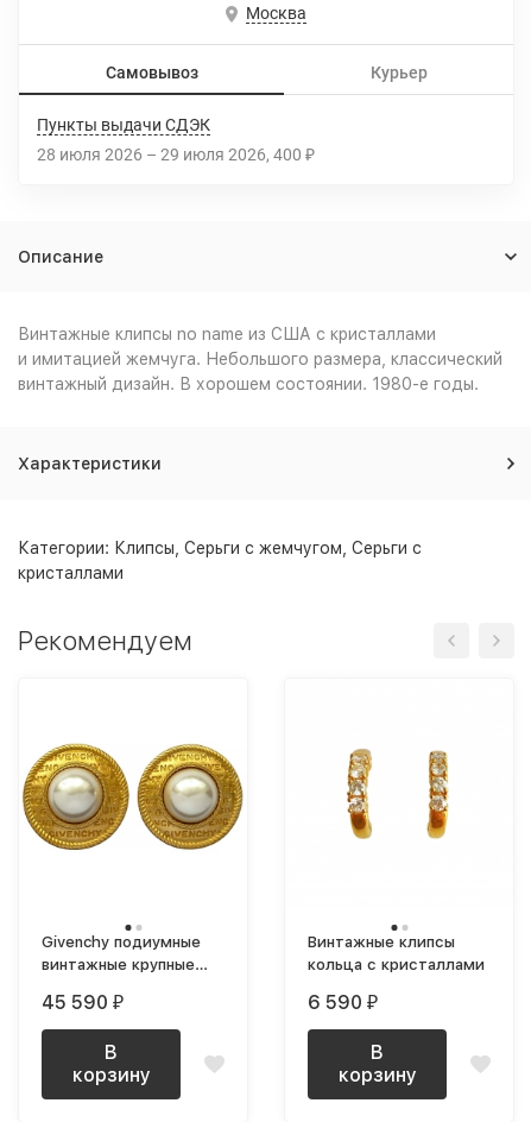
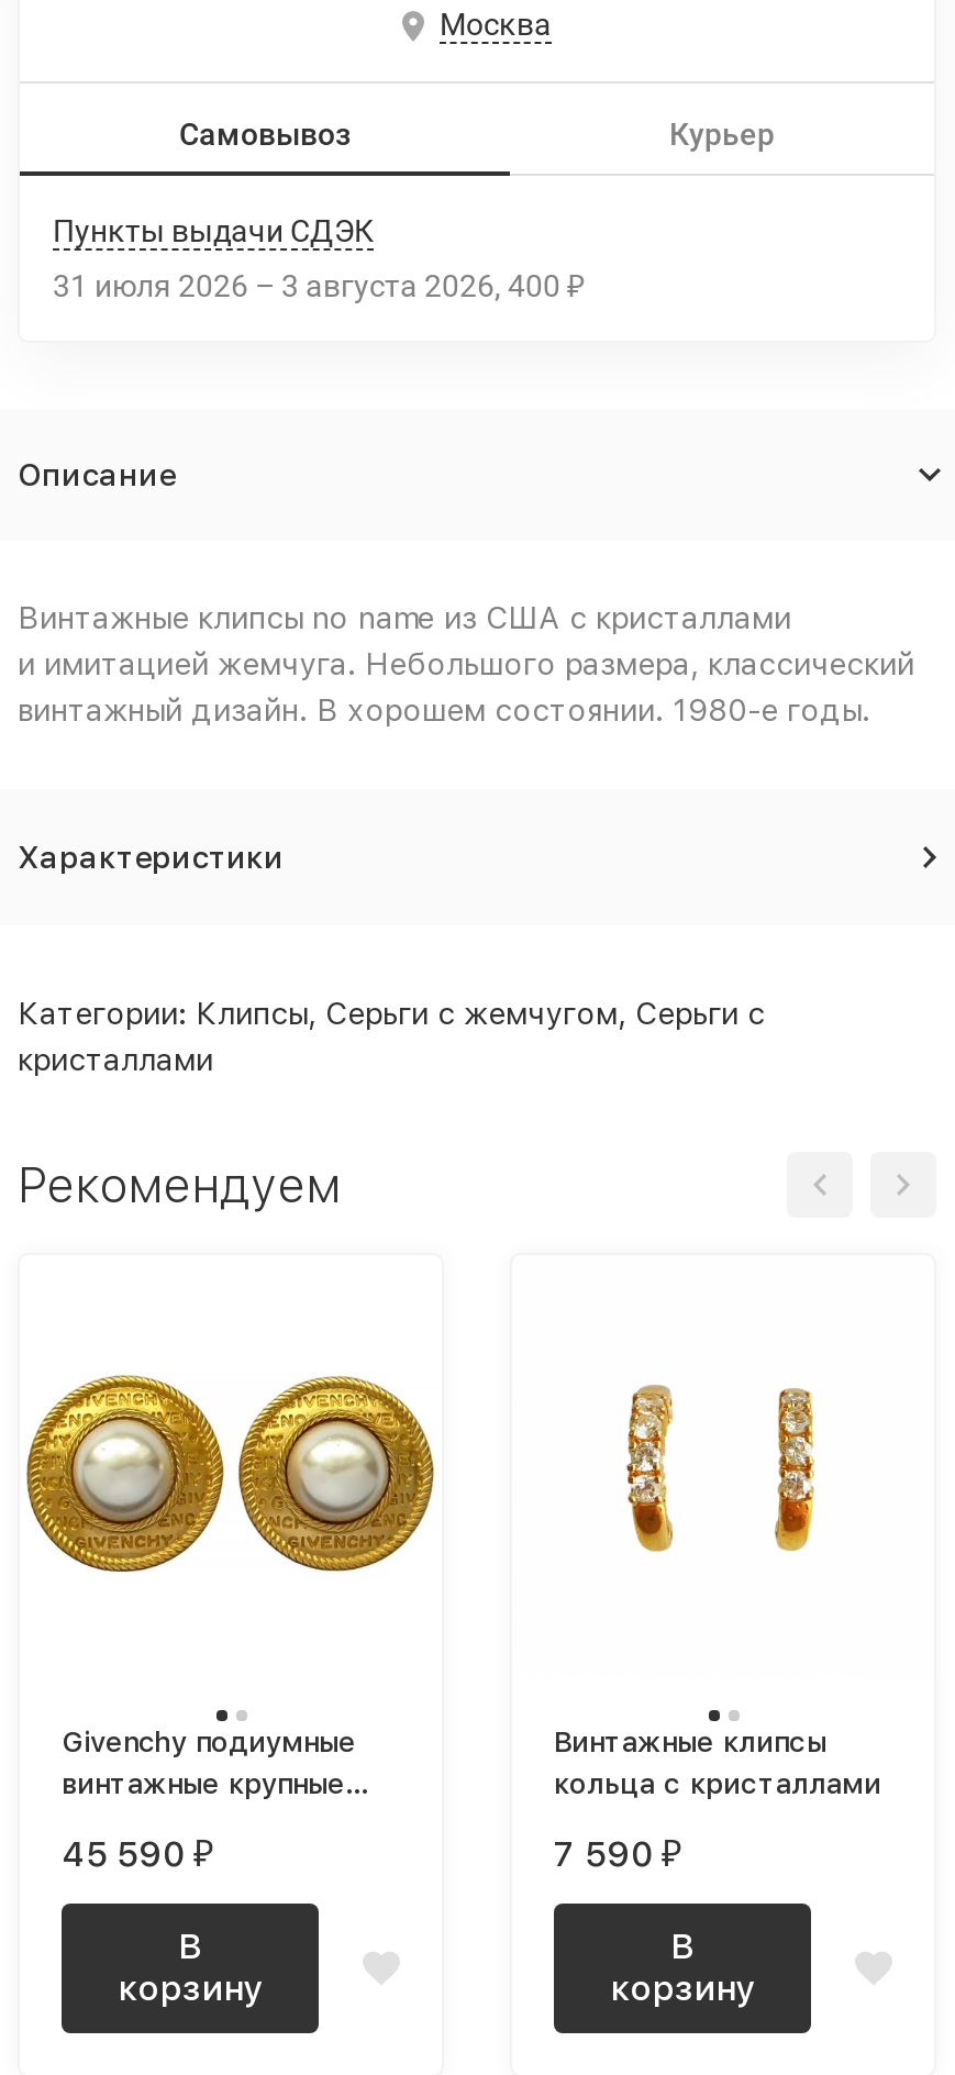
- 28 июля 2026 – 29 июля 2026 400 ₽
+ 31 июля 2026 – 3 августа 2026 400 ₽

- 6 590 ₽
+ 7 590 ₽
